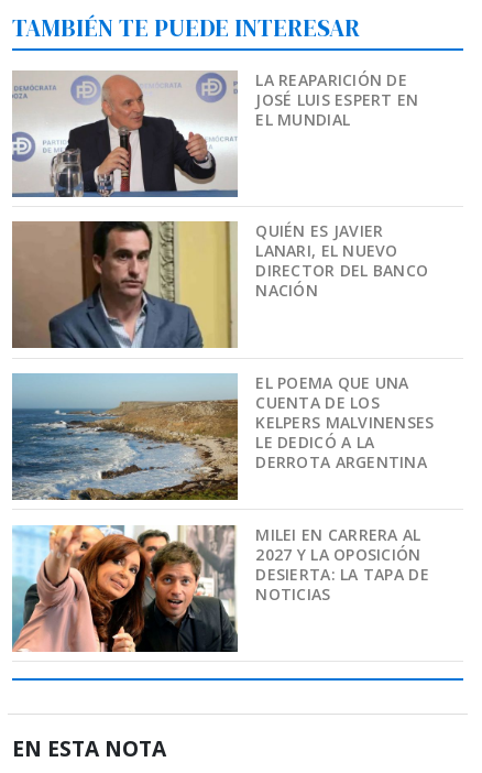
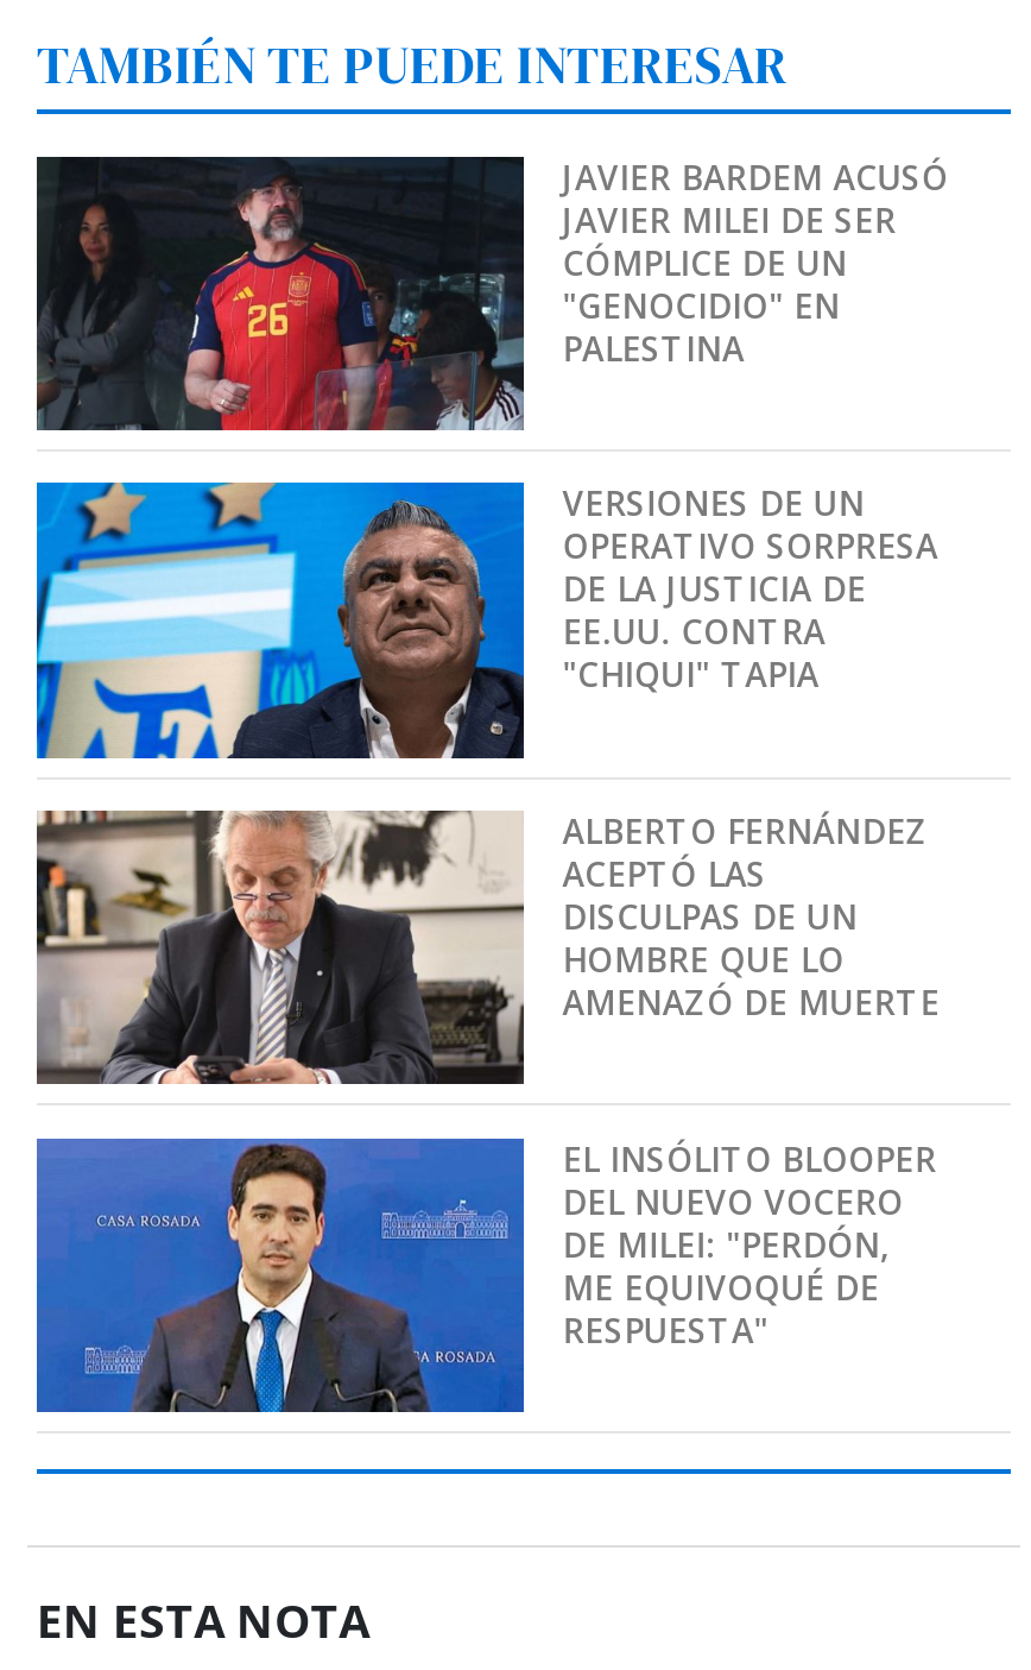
- [image]
- LA REAPARICIÓN DE
- JOSÉ LUIS ESPERT EN
- EL MUNDIAL
+ [image]
+ JAVIER BARDEM ACUSÓ
+ JAVIER MILEI DE SER
+ CÓMPLICE DE UN
+ "GENOCIDIO" EN
+ PALESTINA

- [image]
- QUIÉN ES JAVIER
- LANARI, EL NUEVO
- DIRECTOR DEL BANCO
- NACIÓN
+ [image]
+ VERSIONES DE UN
+ OPERATIVO SORPRESA
+ DE LA JUSTICIA DE
+ EE.UU. CONTRA
+ "CHIQUI" TAPIA

- [image]
- EL POEMA QUE UNA
- CUENTA DE LOS
- KELPERS MALVINENSES
- LE DEDICÓ A LA
- DERROTA ARGENTINA
+ [image]
+ ALBERTO FERNÁNDEZ
+ ACEPTÓ LAS
+ DISCULPAS DE UN
+ HOMBRE QUE LO
+ AMENAZÓ DE MUERTE

- [image]
- MILEI EN CARRERA AL
- 2027 Y LA OPOSICIÓN
- DESIERTA: LA TAPA DE
- NOTICIAS
+ [image]
+ EL INSÓLITO BLOOPER
+ DEL NUEVO VOCERO
+ DE MILEI: "PERDÓN,
+ ME EQUIVOQUÉ DE
+ RESPUESTA"
